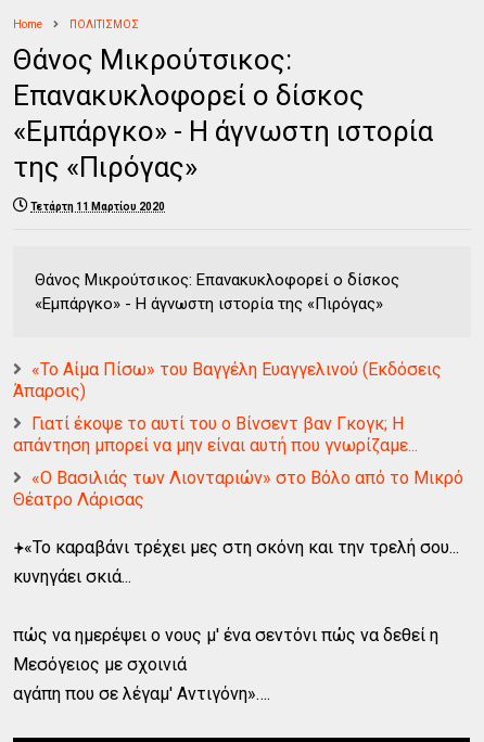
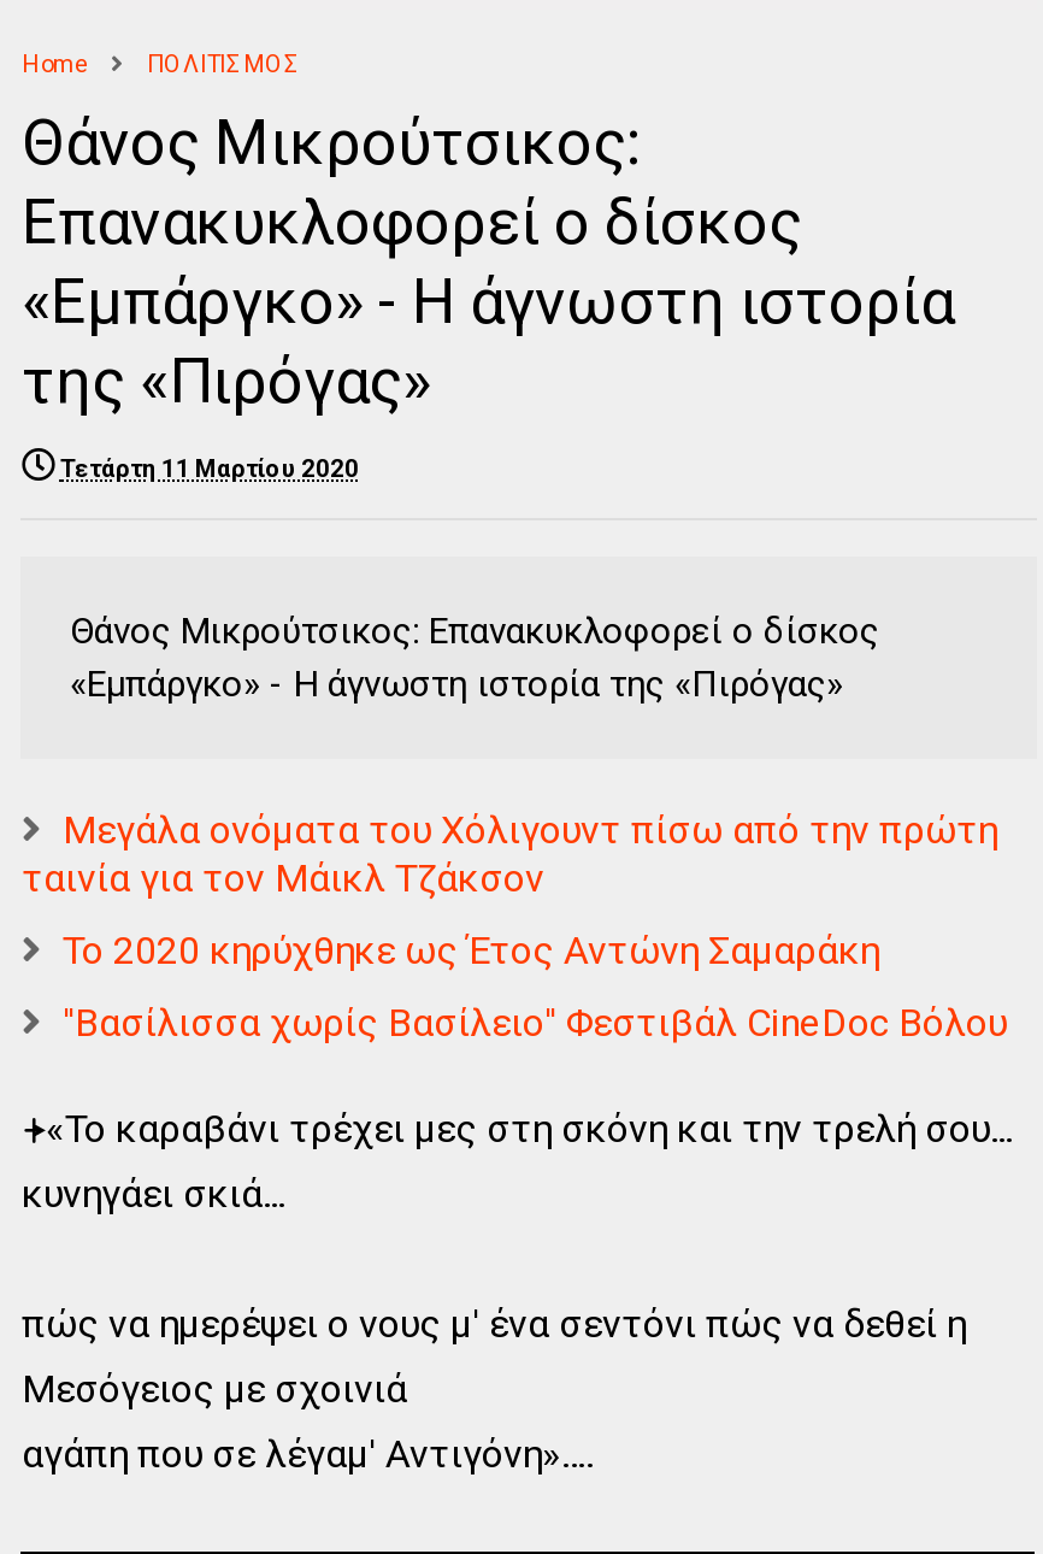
- «Το Αίμα Πίσω» του Βαγγέλη Ευαγγελινού (Εκδόσεις
- Άπαρσις)
+ Μεγάλα ονόματα του Χόλιγουντ πίσω από την πρώτη
+ ταινία για τον Μάικλ Τζάκσον

- Γιατί έκοψε το αυτί του ο Βίνσεντ βαν Γκογκ; Η
- απάντηση μπορεί να μην είναι αυτή που γνωρίζαμε...
+ Το 2020 κηρύχθηκε ως Έτος Αντώνη Σαμαράκη

- «Ο Βασιλιάς των Λιονταριών» στο Βόλο από το Μικρό
- Θέατρο Λάρισας
+ ''Βασίλισσα χωρίς Βασίλειο'' Φεστιβάλ CineDoc Βόλου
